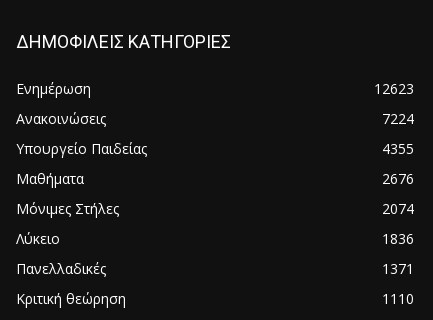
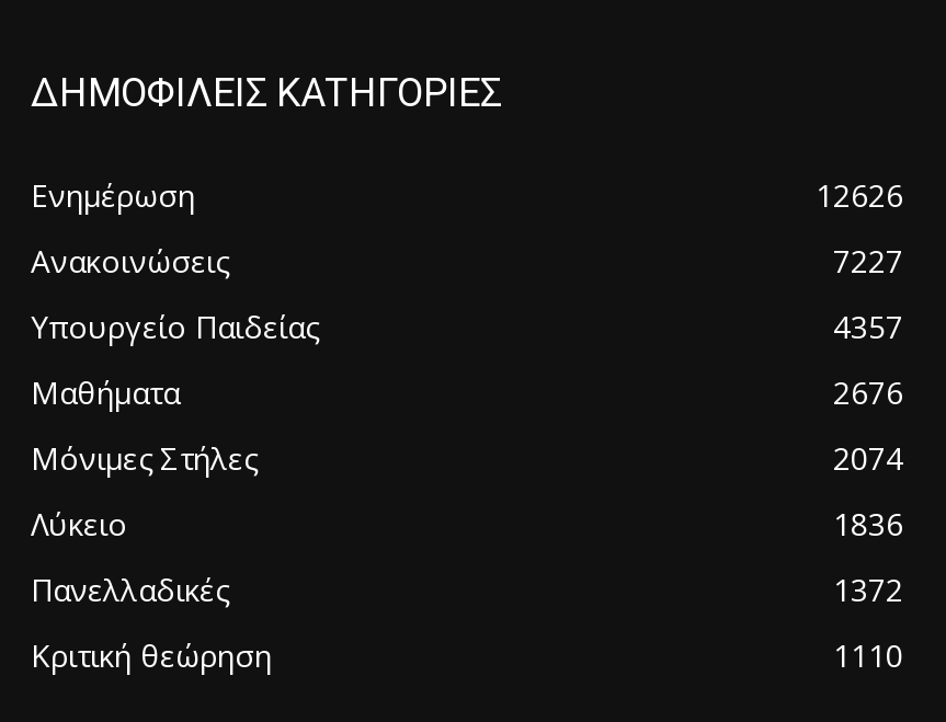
- 12623
+ 12626

- 7224
+ 7227

- 4355
+ 4357

- 1371
+ 1372
